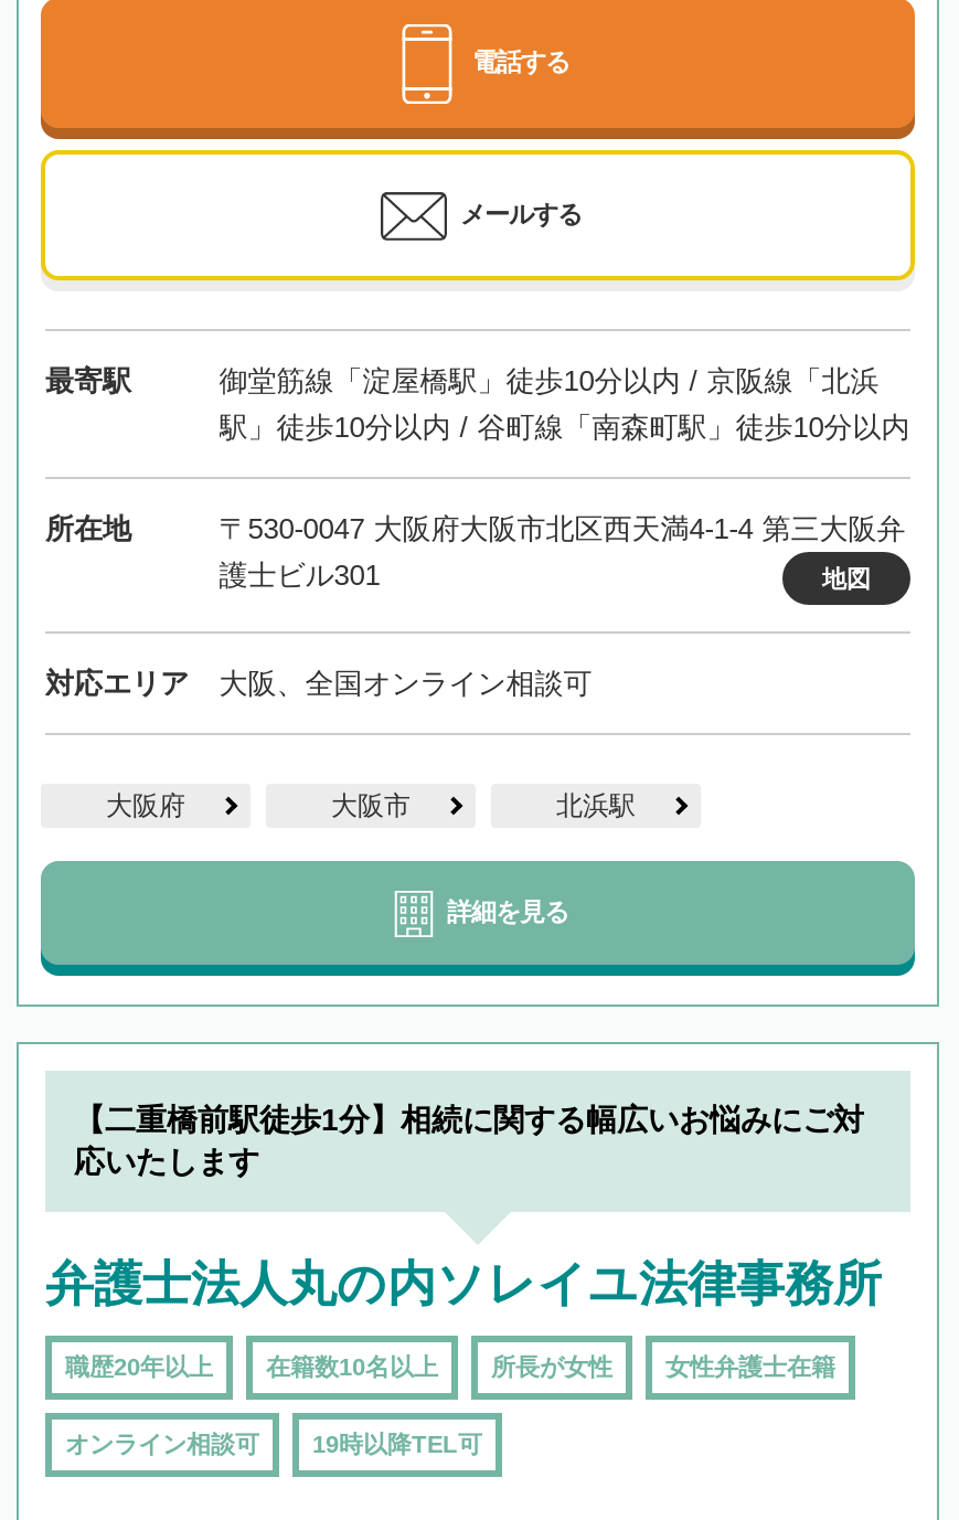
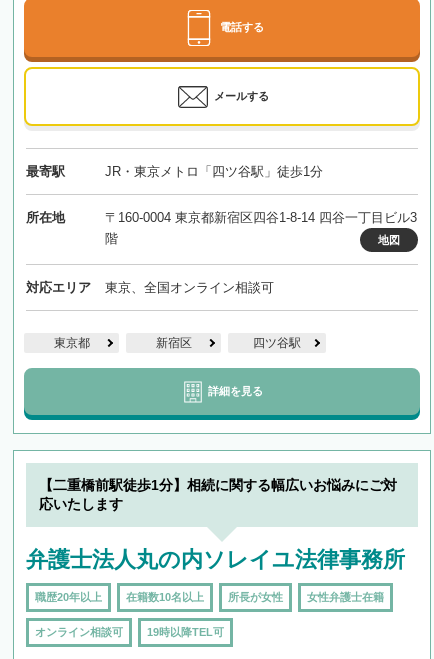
- 御堂筋線「淀屋橋駅」徒歩10分以内 / 京阪線「北浜
- 駅」徒歩10分以内 / 谷町線「南森町駅」徒歩10分以内
+ JR・東京メトロ「四ツ谷駅」徒歩1分

- 〒530-0047 大阪府大阪市北区西天満4-1-4 第三大阪弁
- 護士ビル301
+ 〒160-0004 東京都新宿区四谷1-8-14 四谷一丁目ビル3
+ 階

- 大阪、全国オンライン相談可
+ 東京、全国オンライン相談可

- 大阪府
- 大阪市
- 北浜駅
+ 東京都
+ 新宿区
+ 四ツ谷駅
